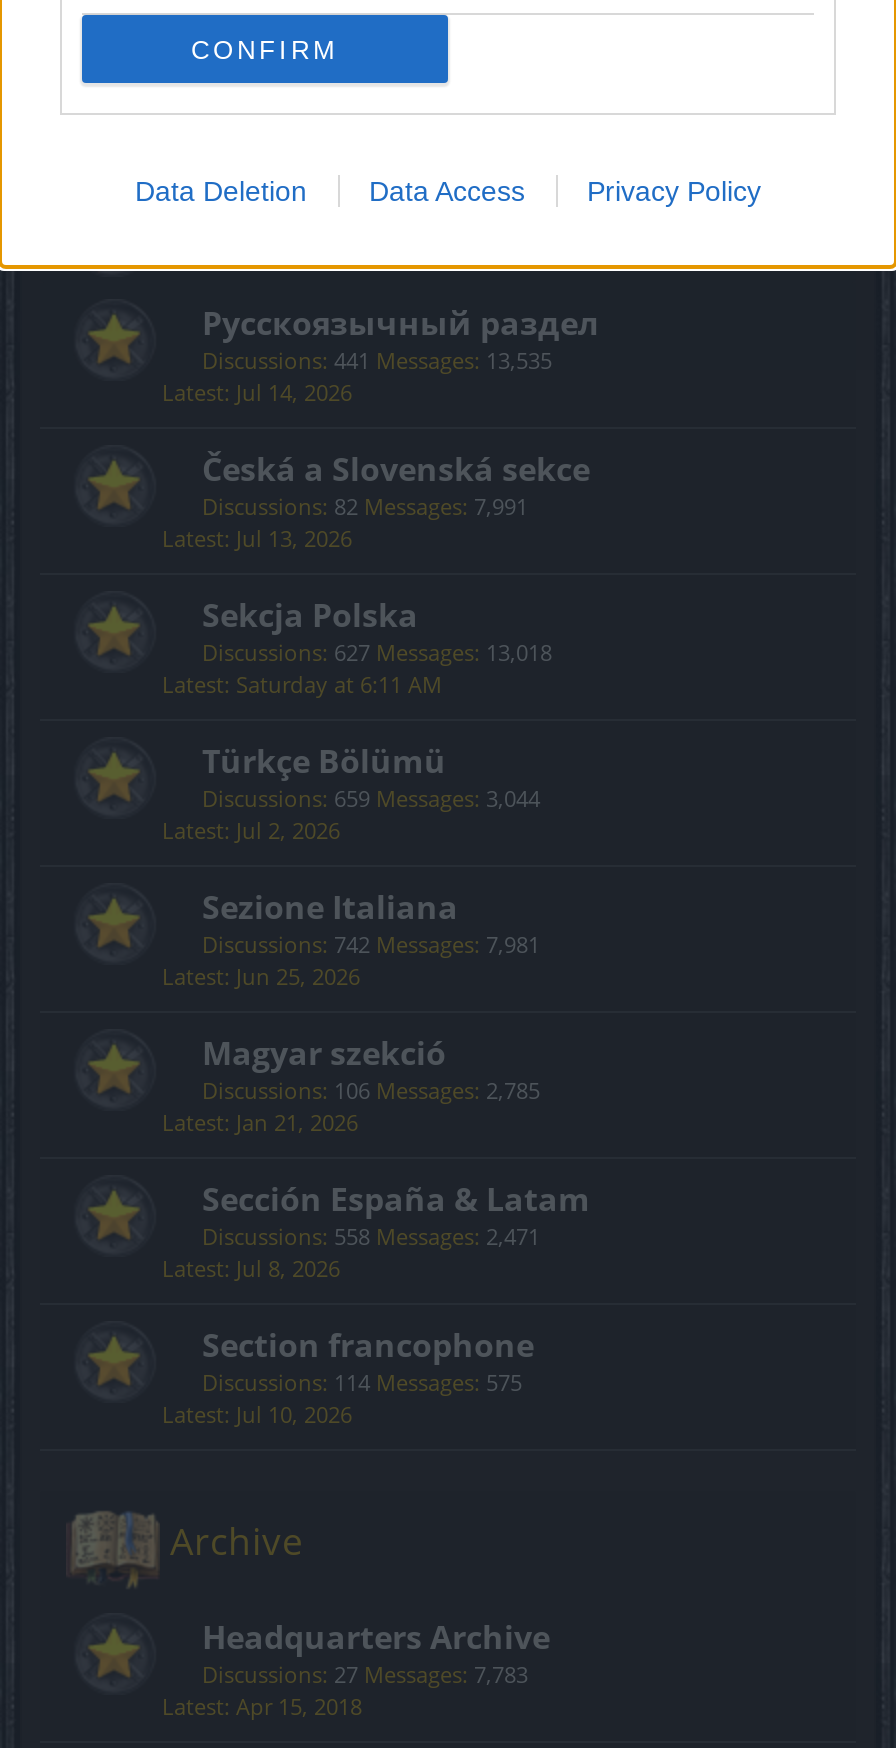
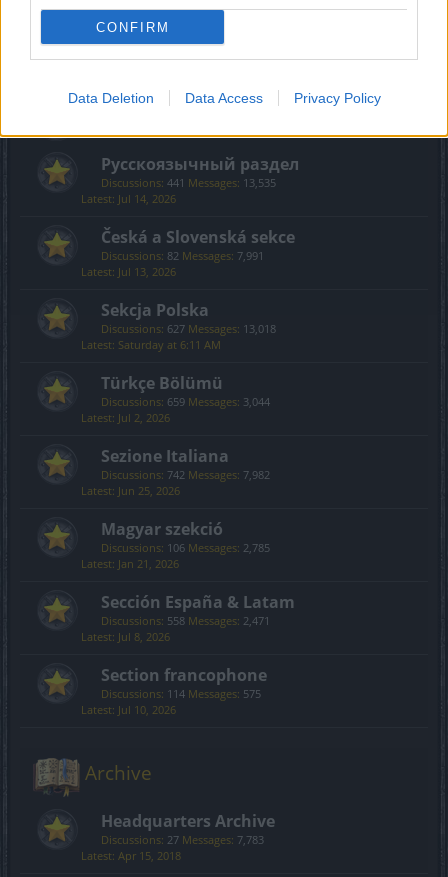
- Discussions: 742 Messages: 7,981
+ Discussions: 742 Messages: 7,982
